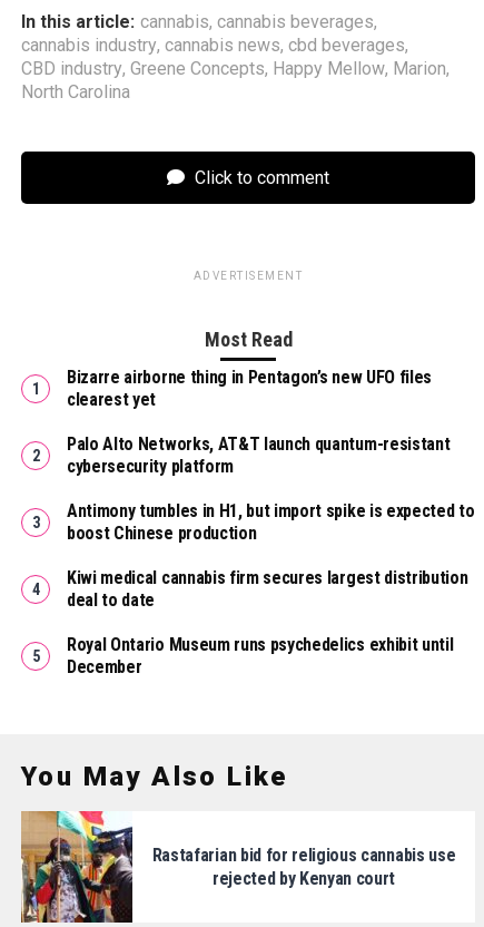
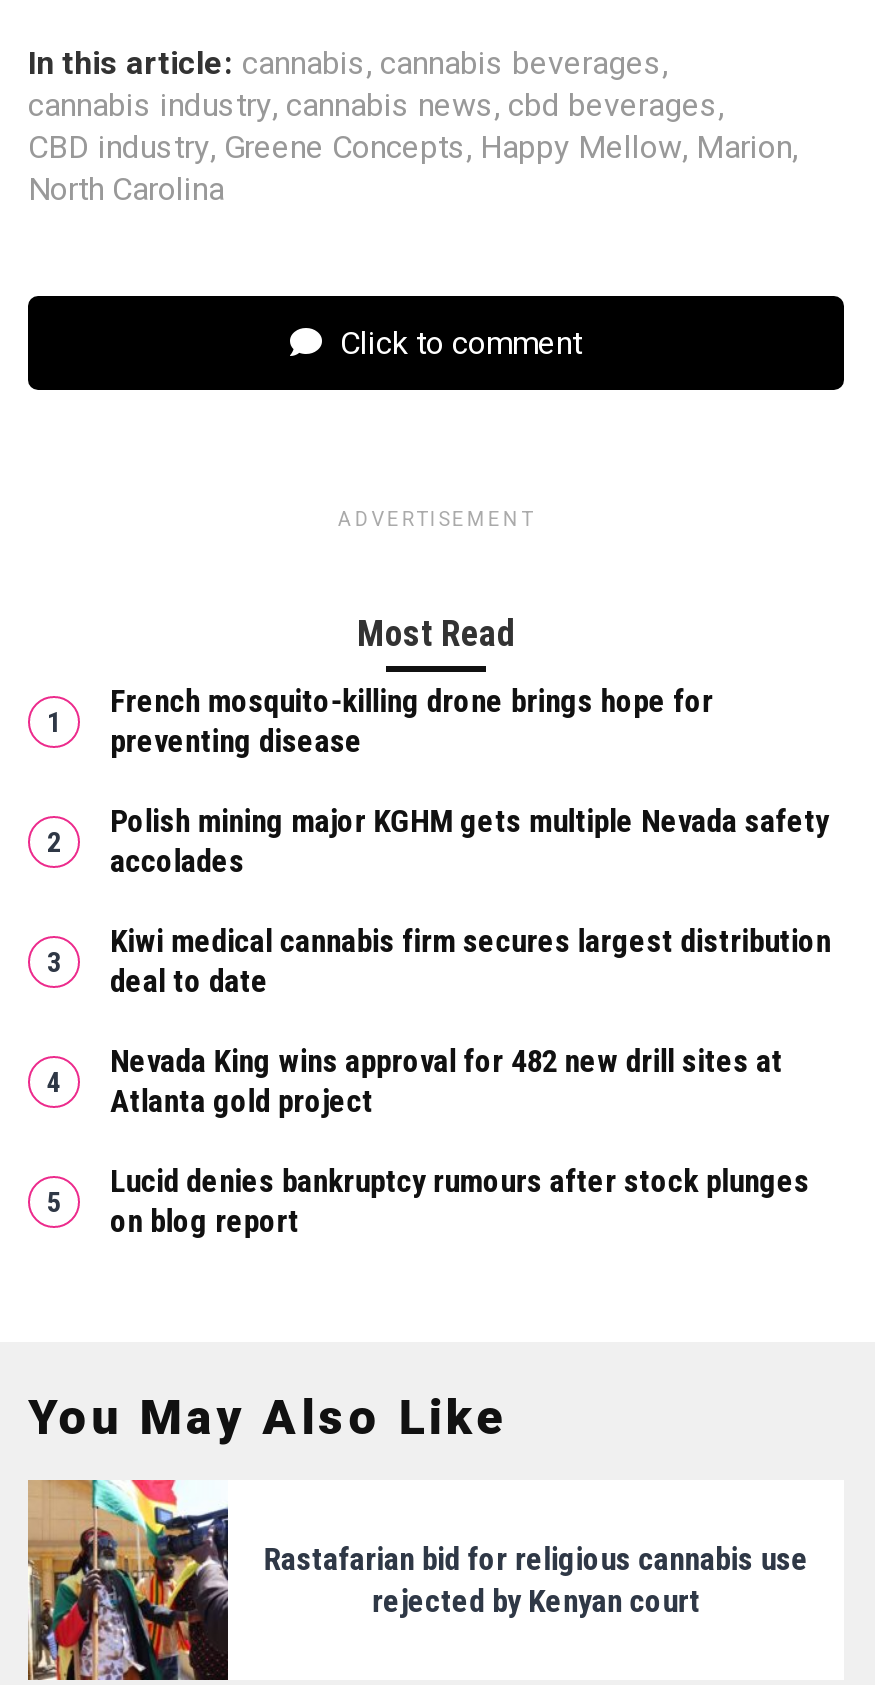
- Bizarre airborne thing in Pentagon’s new UFO files
- clearest yet
- Palo Alto Networks, AT&T launch quantum-resistant
- cybersecurity platform
- Antimony tumbles in H1, but import spike is expected to
- boost Chinese production
+ French mosquito-killing drone brings hope for
+ preventing disease
+ Polish mining major KGHM gets multiple Nevada safety
+ accolades

moved up: Kiwi medical cannabis firm secures largest distribution | deal to date

- Royal Ontario Museum runs psychedelics exhibit until
- December
+ Nevada King wins approval for 482 new drill sites at
+ Atlanta gold project
+ Lucid denies bankruptcy rumours after stock plunges
+ on blog report
